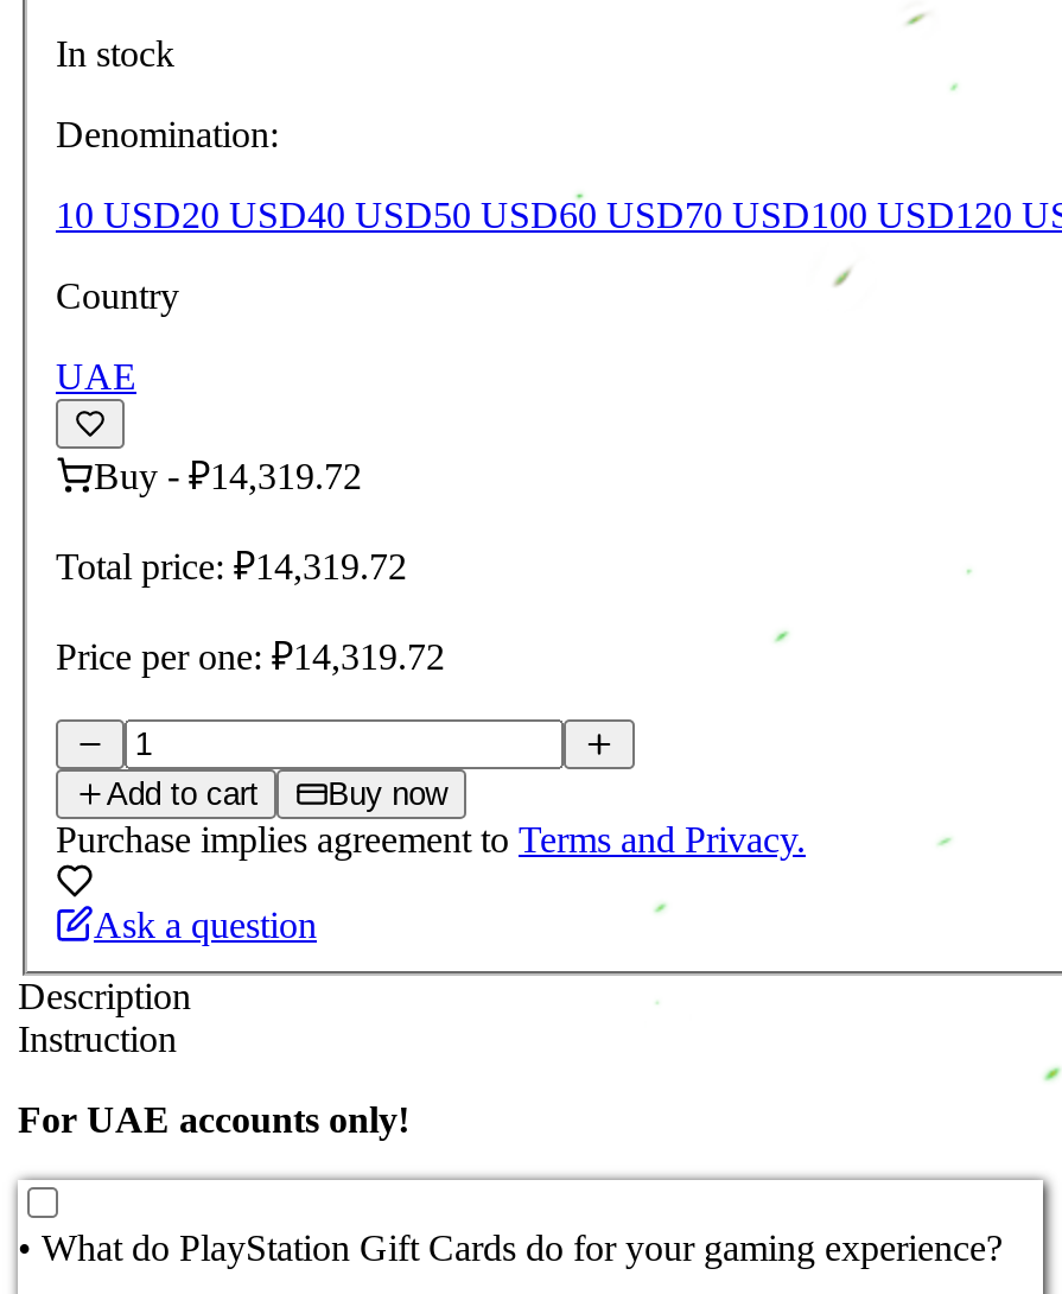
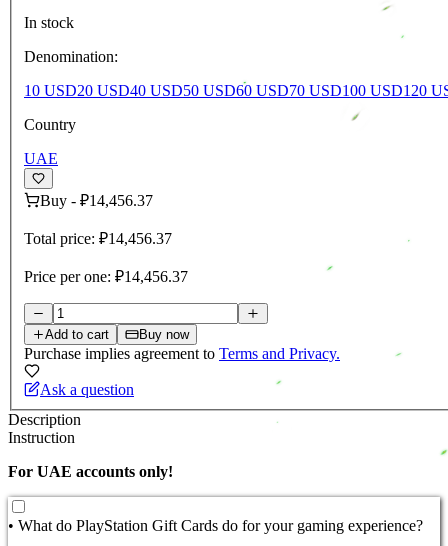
- Buy - ₽14,319.72
+ Buy - ₽14,456.37

- Total price: ₽14,319.72
+ Total price: ₽14,456.37

- Price per one: ₽14,319.72
+ Price per one: ₽14,456.37
